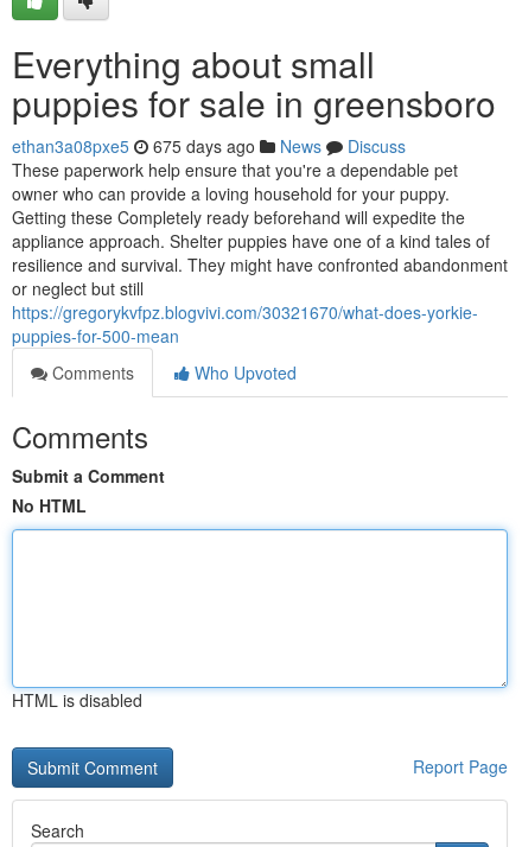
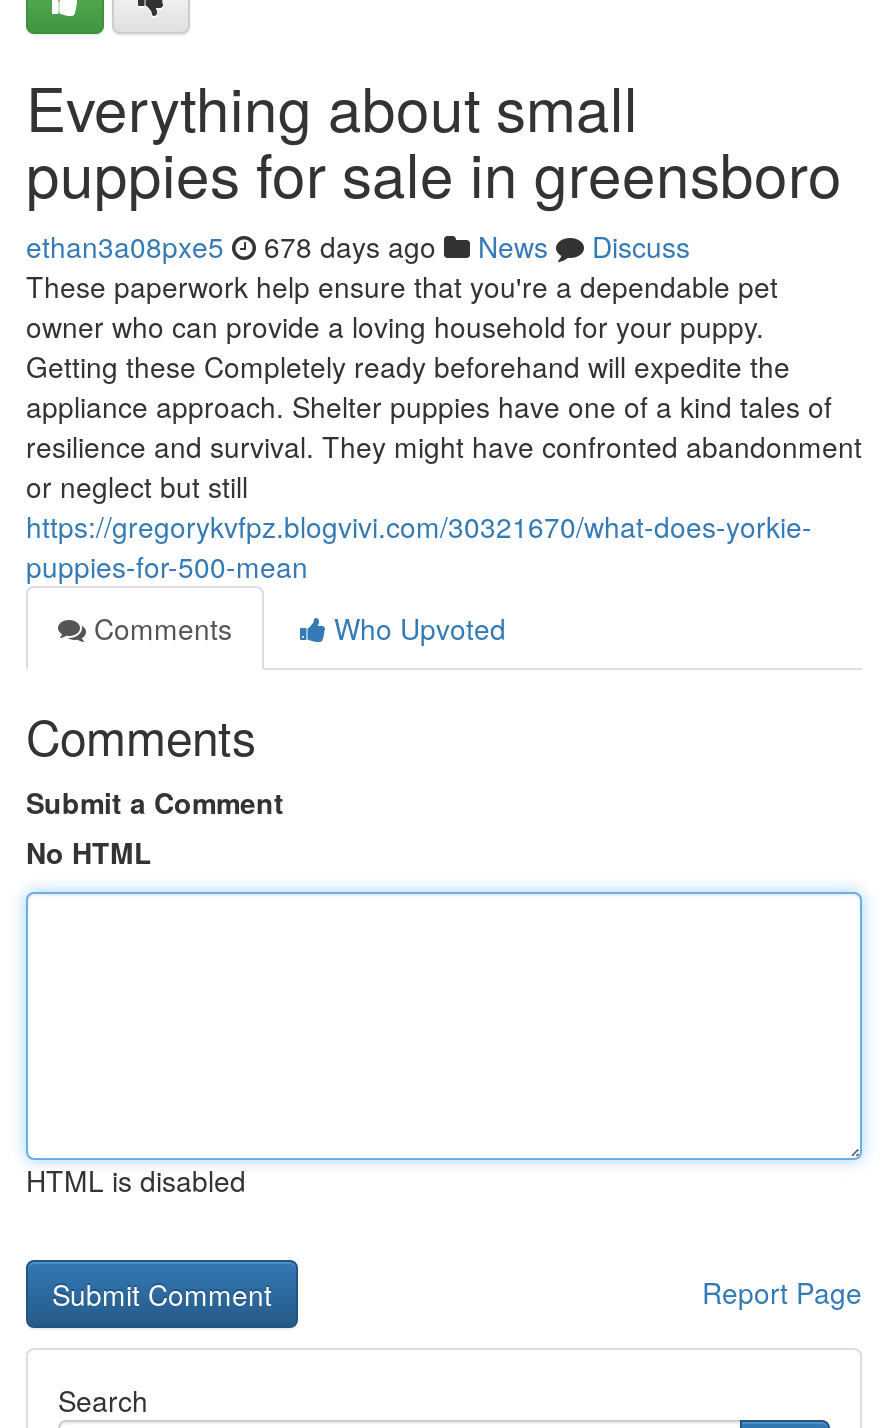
- ethan3a08pxe5 675 days ago News Discuss
+ ethan3a08pxe5 678 days ago News Discuss
